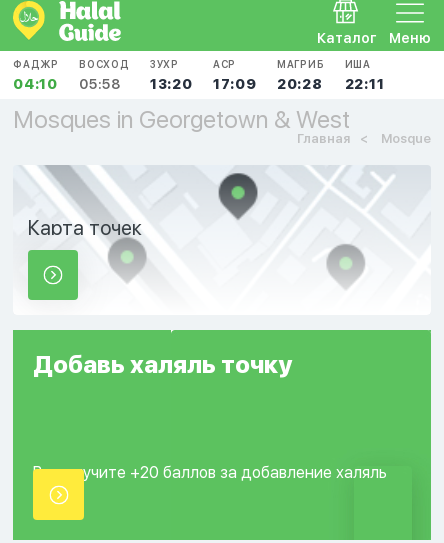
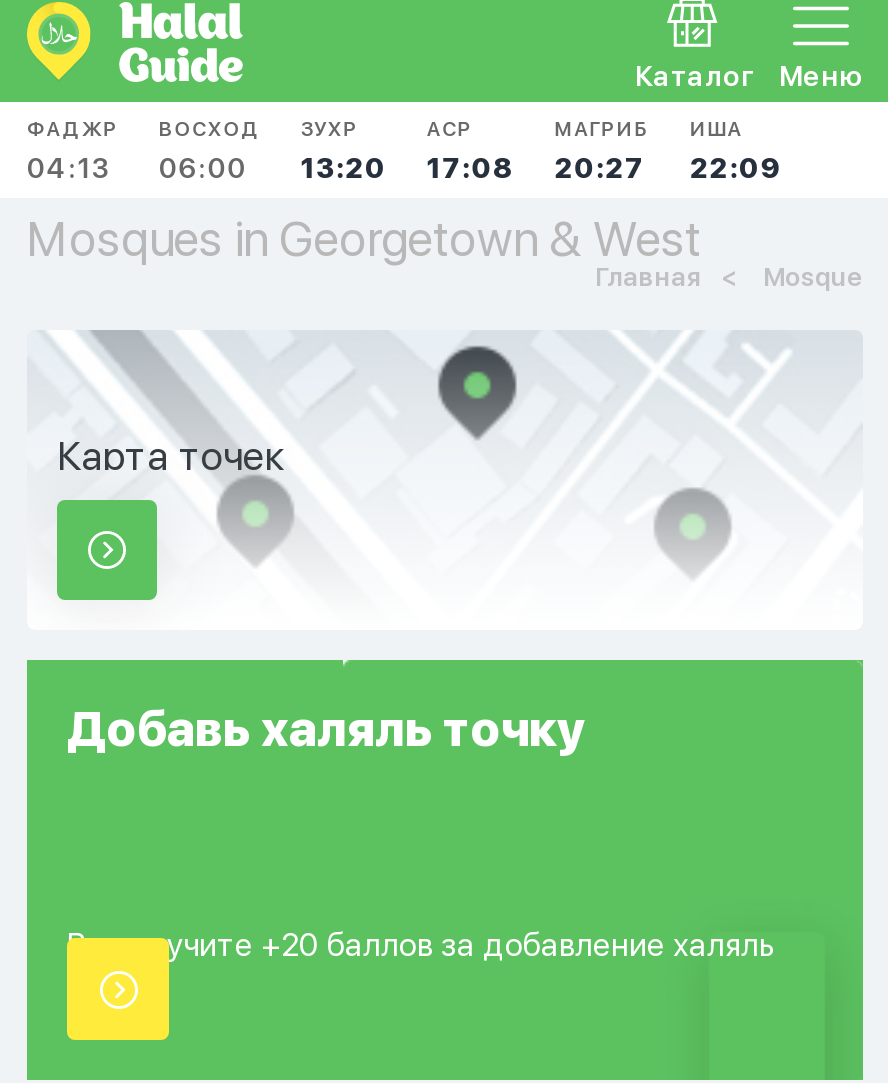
- 04:10
+ 04:13

- 05:58
+ 06:00

- 17:09
+ 17:08

- 20:28
+ 20:27

- 22:11
+ 22:09
